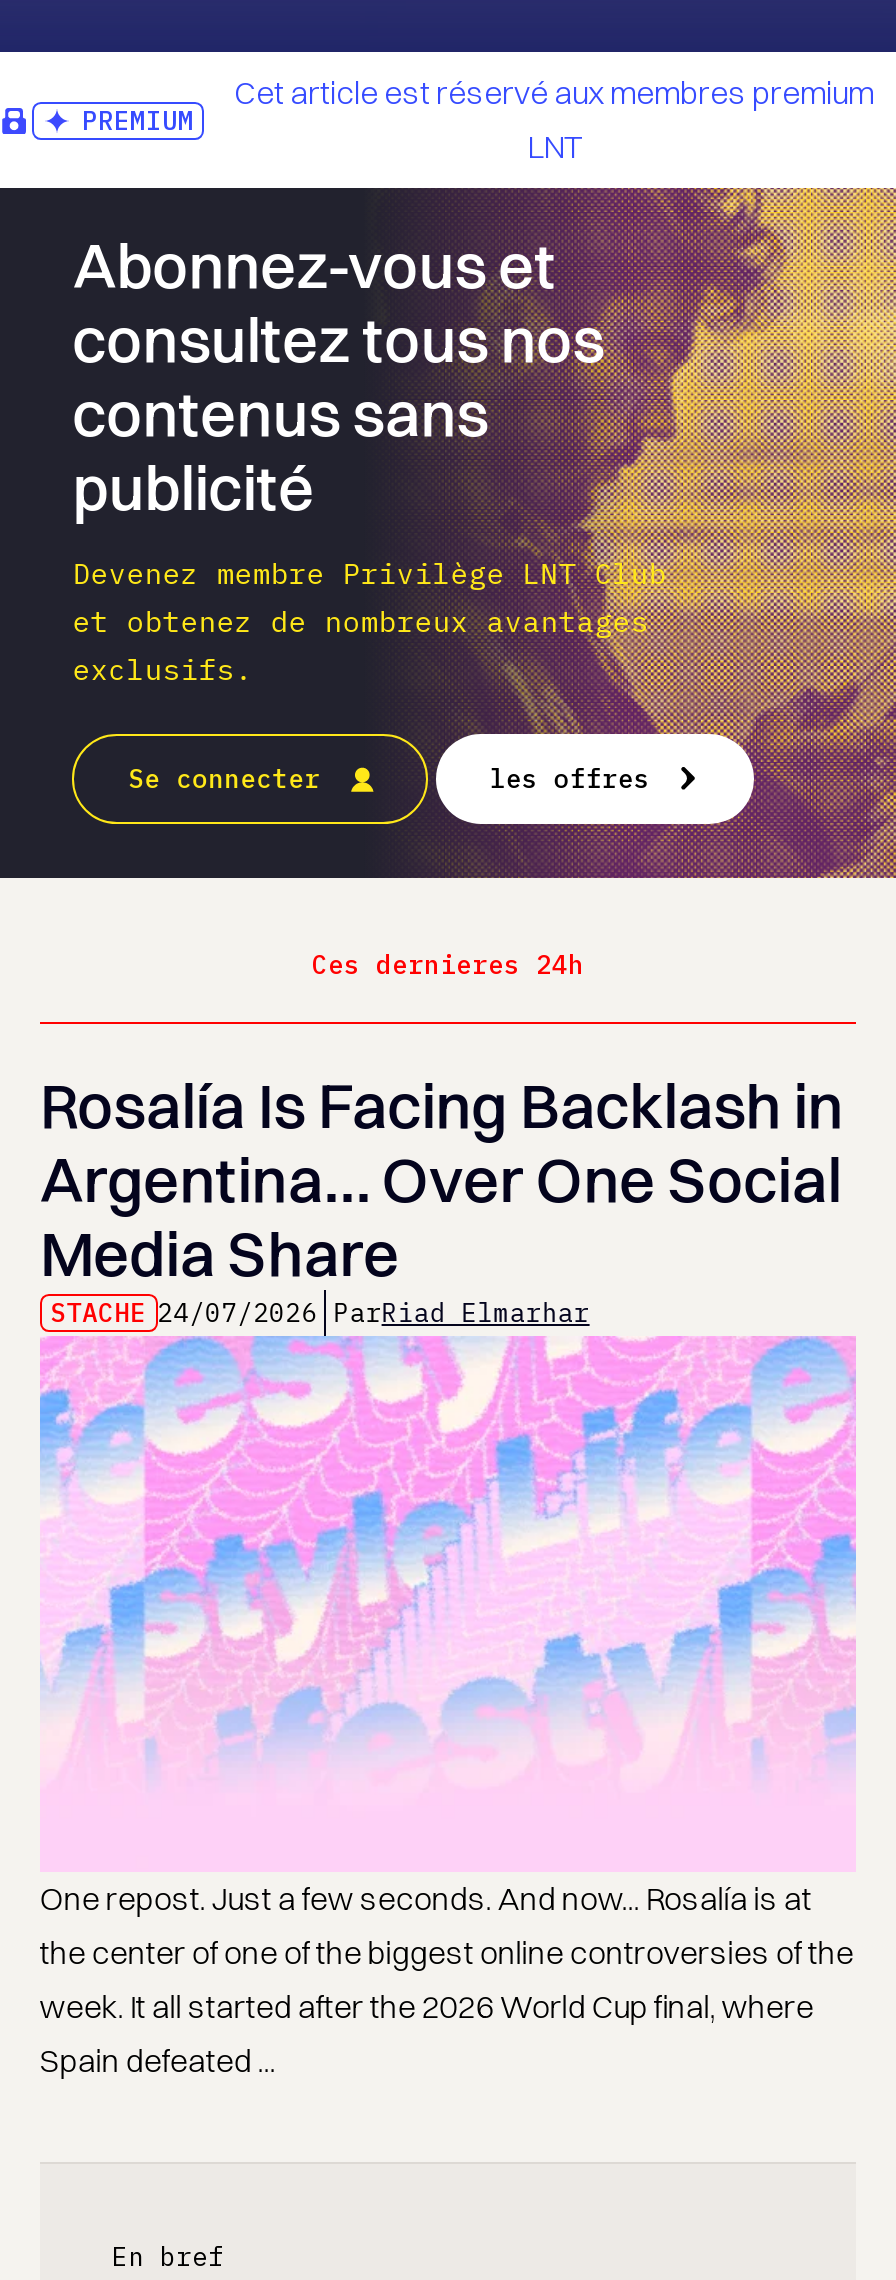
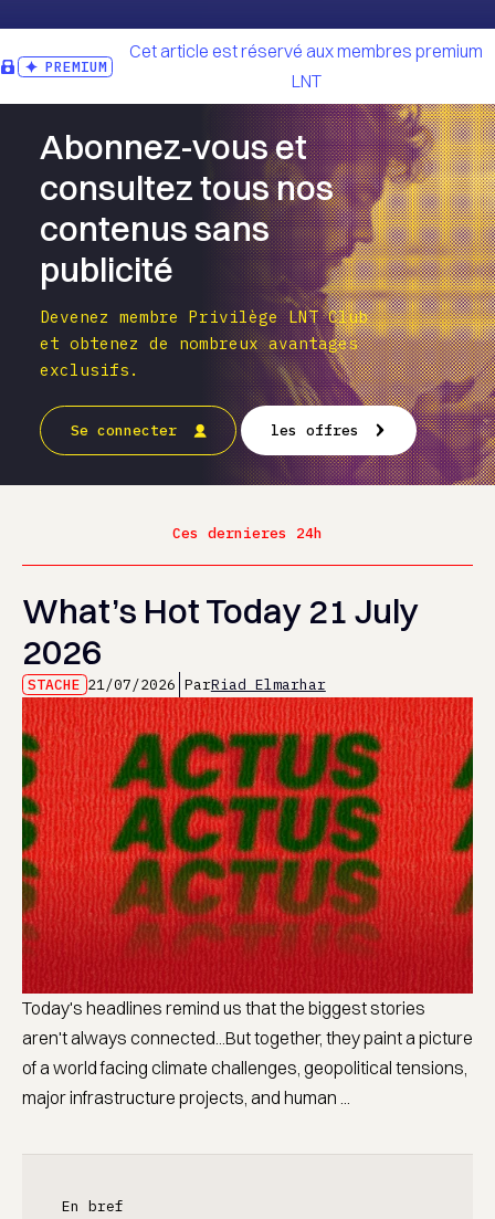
- Rosalía Is Facing Backlash in
- Argentina… Over One Social
- Media Share
- STACHE 24/07/2026 ParRiad Elmarhar
+ What’s Hot Today 21 July
+ 2026
+ STACHE 21/07/2026 ParRiad Elmarhar

- [image]
- One repost. Just a few seconds. And now... Rosalía is at
- the center of one of the biggest online controversies of the
- week. It all started after the 2026 World Cup final, where
- Spain defeated ...
+ [image]
+ Today's headlines remind us that the biggest stories
+ aren't always connected...But together, they paint a picture
+ of a world facing climate challenges, geopolitical tensions,
+ major infrastructure projects, and human ...
